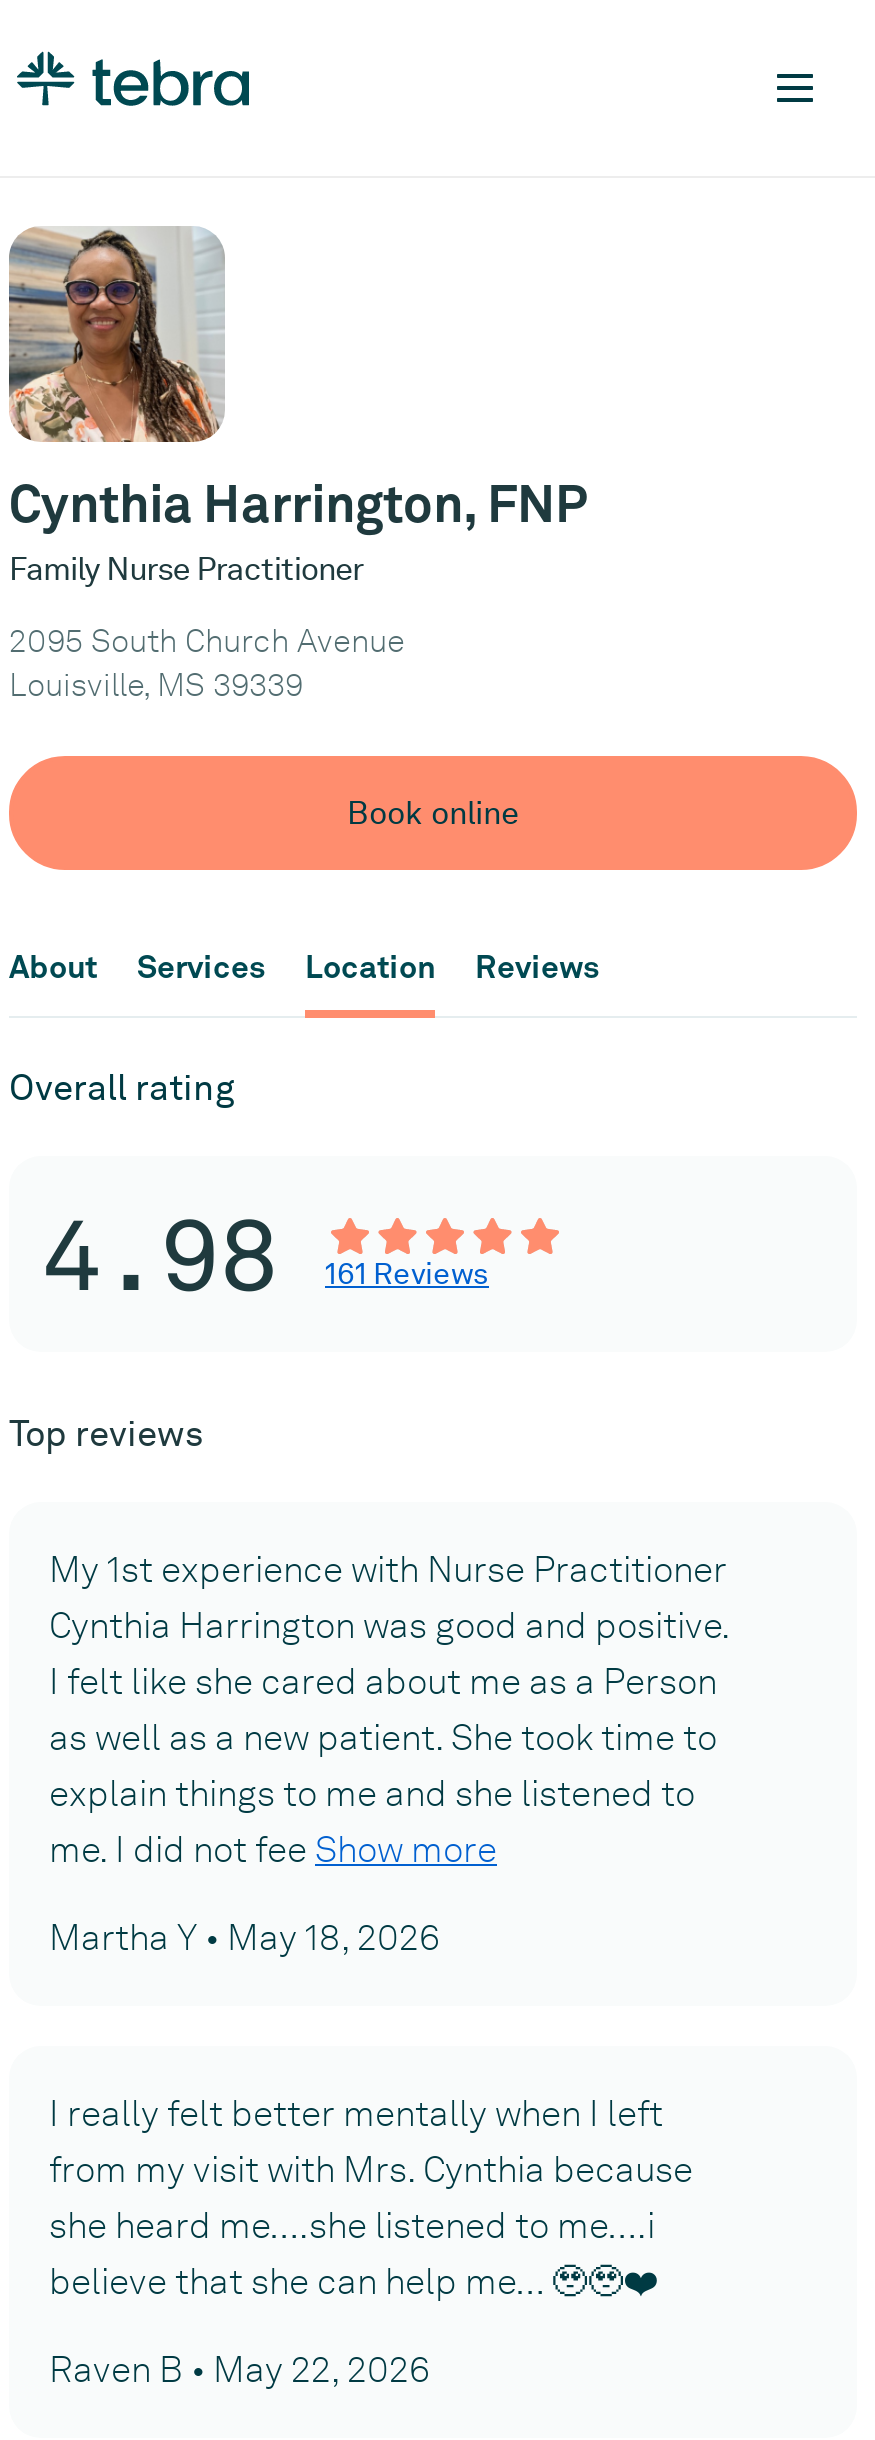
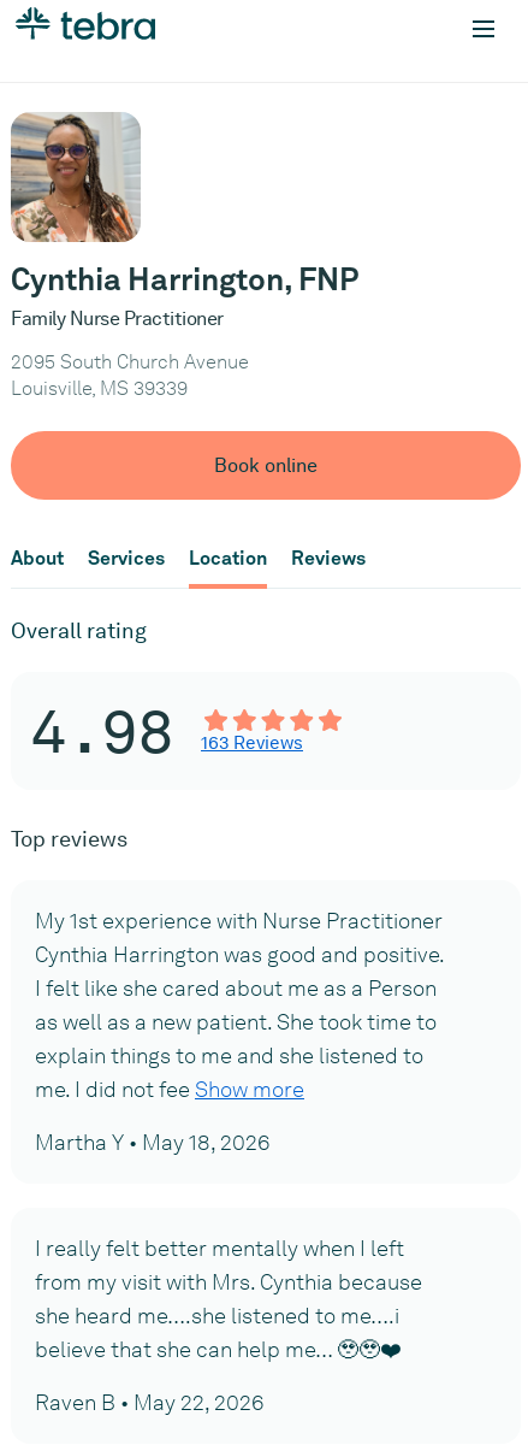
- 4.98 161 Reviews
+ 4.98 163 Reviews
